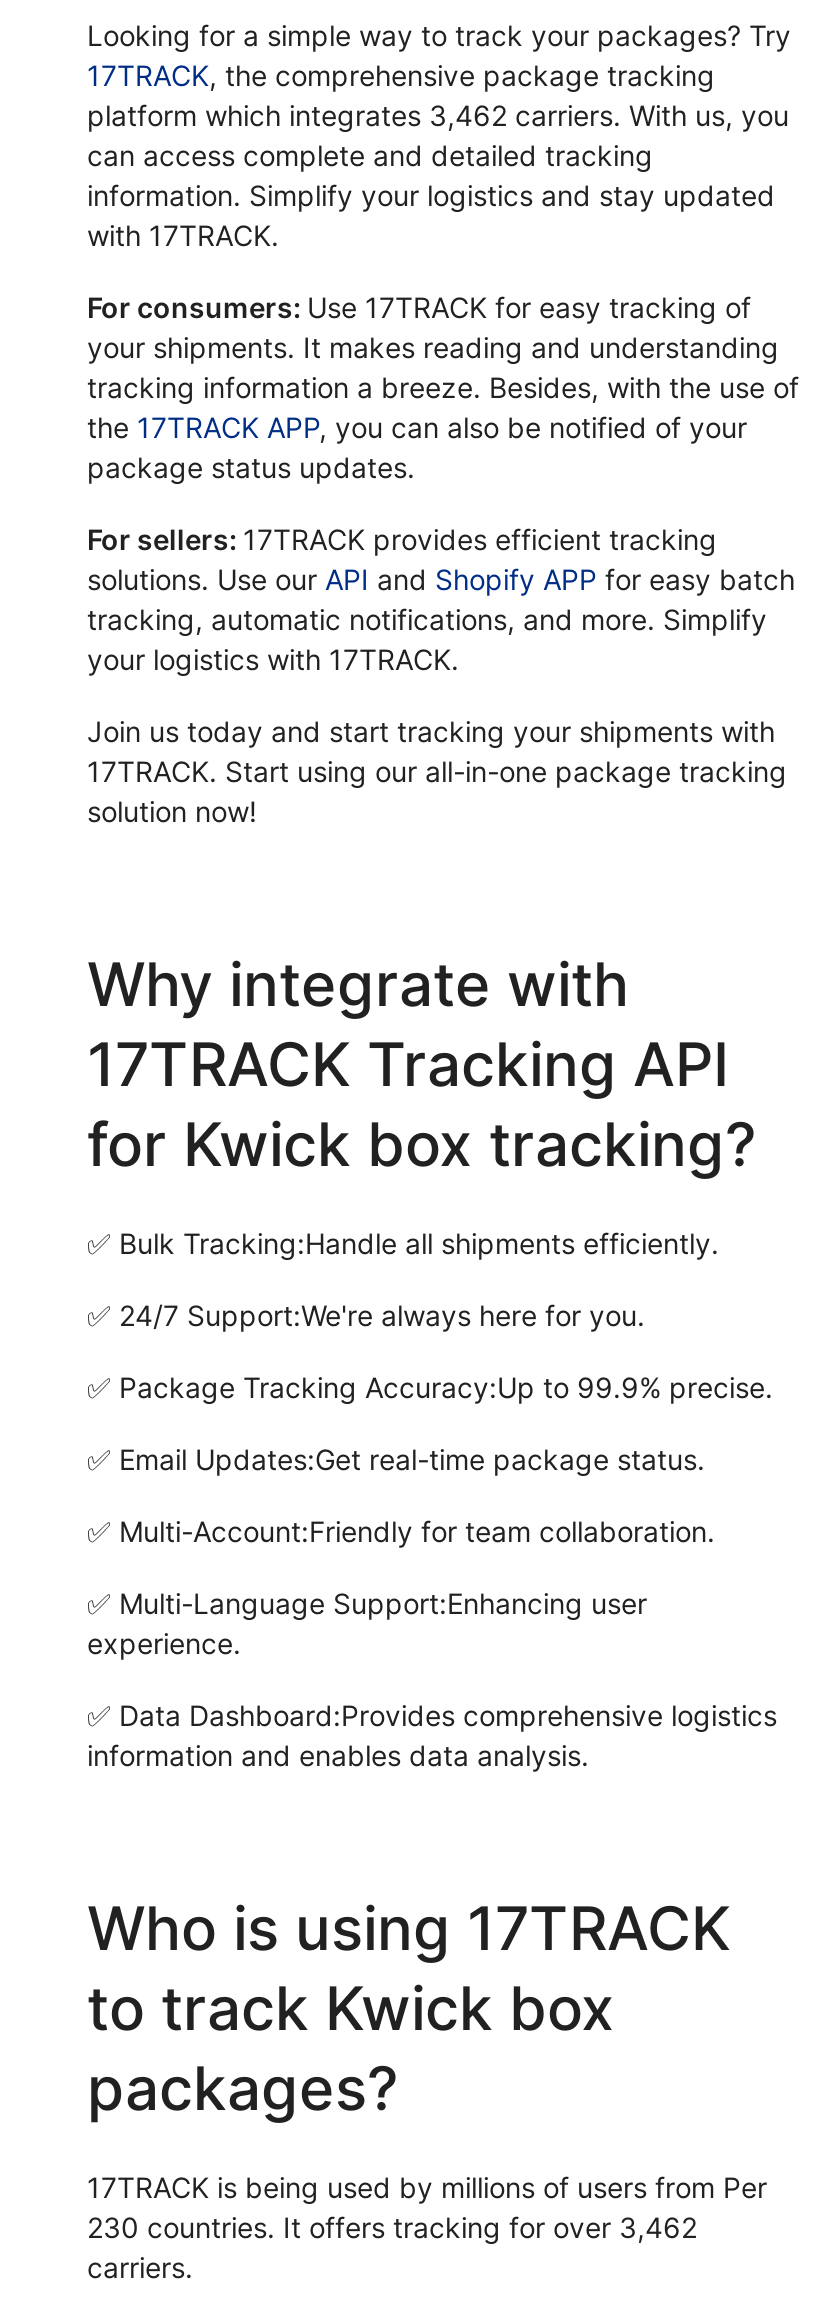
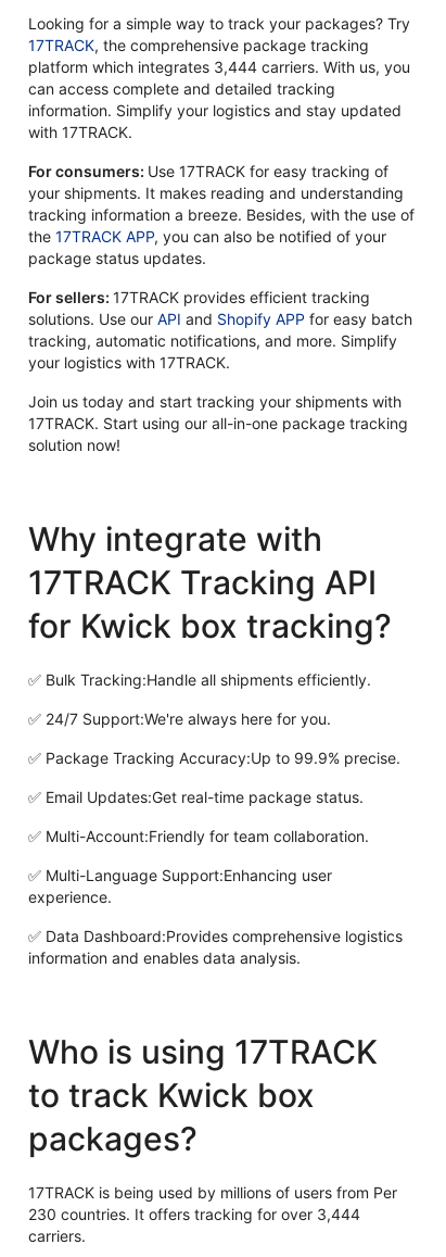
- platform which integrates 3,462 carriers. With us, you
+ platform which integrates 3,444 carriers. With us, you

- 230 countries. It offers tracking for over 3,462
+ 230 countries. It offers tracking for over 3,444
